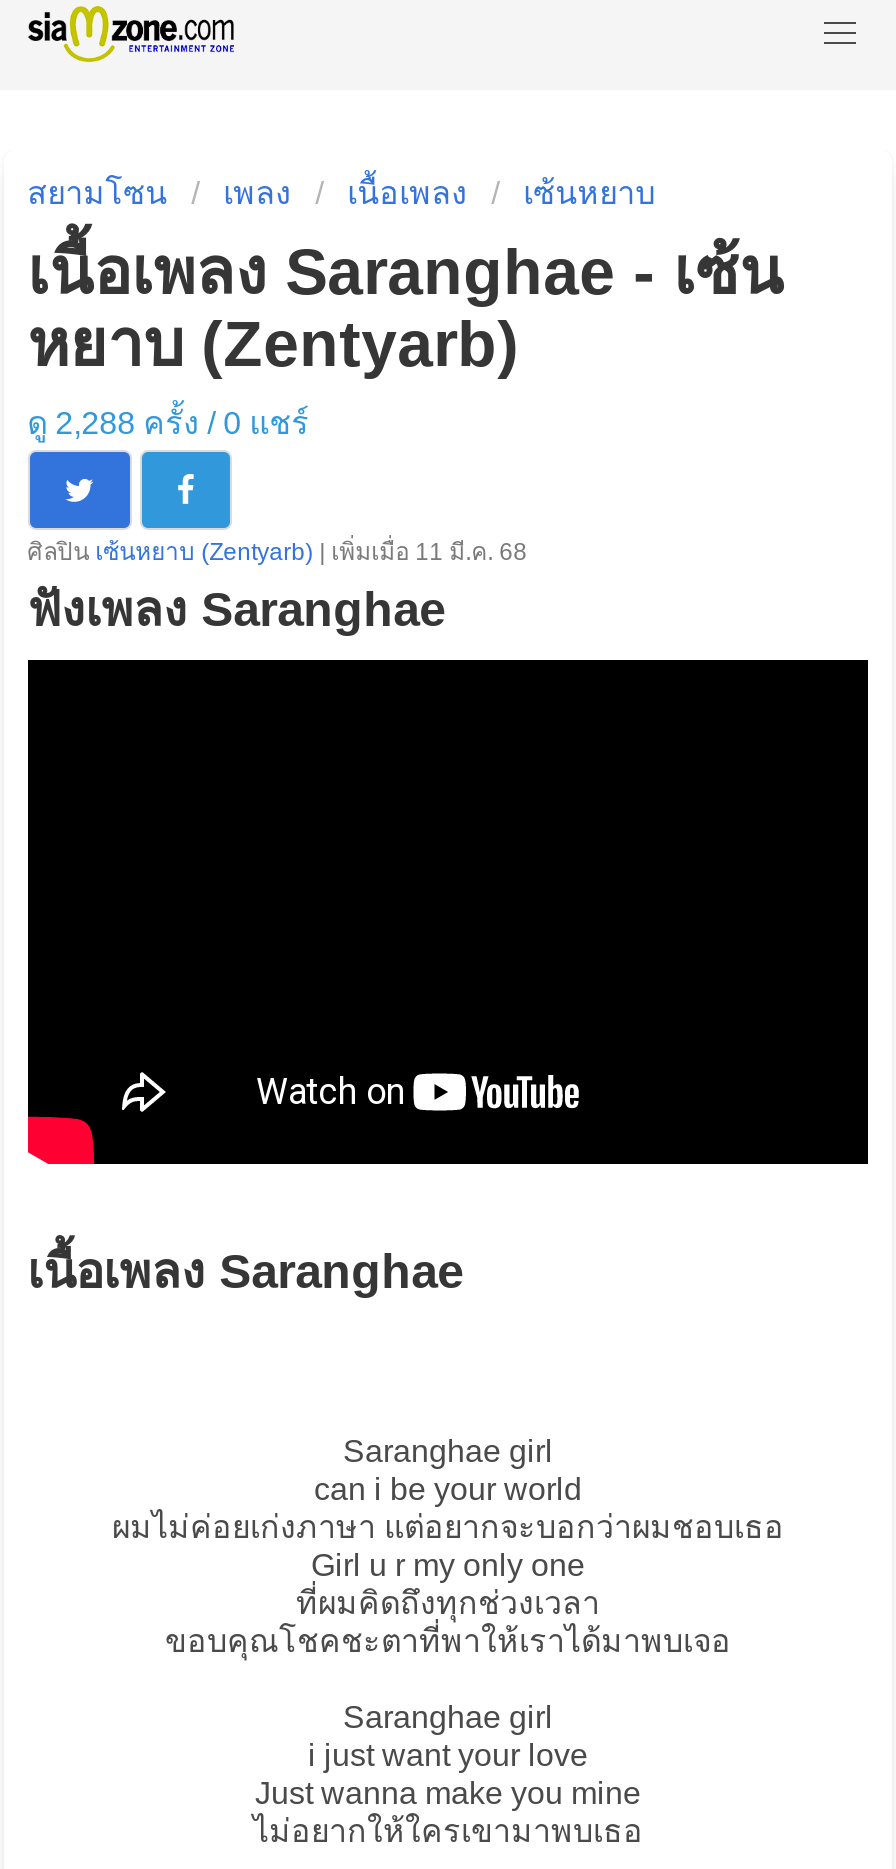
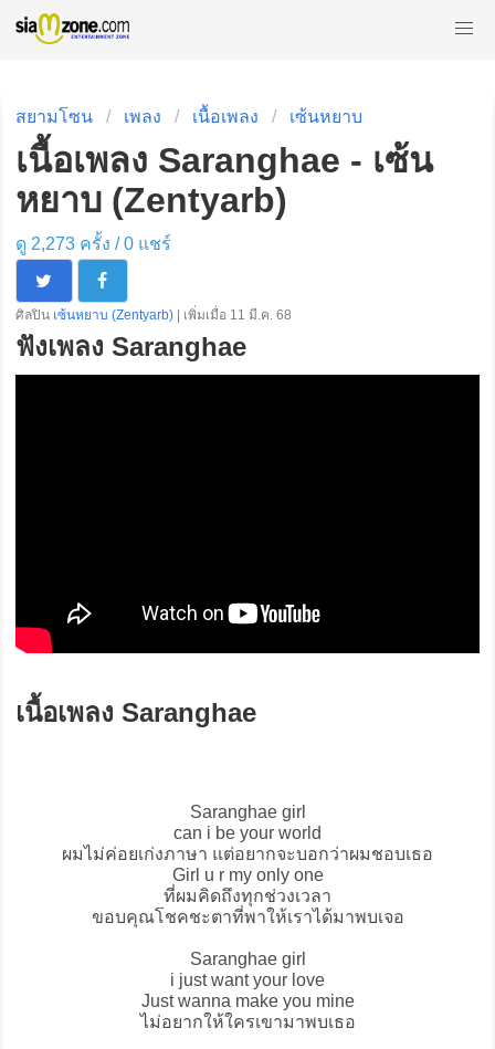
- ดู 2,288 ครั้ง / 0แชร์
+ ดู 2,273 ครั้ง / 0แชร์
